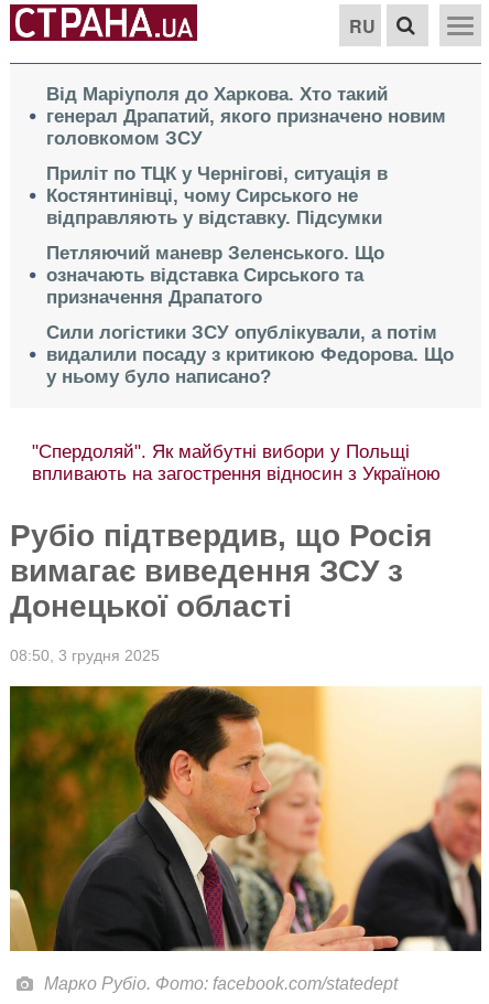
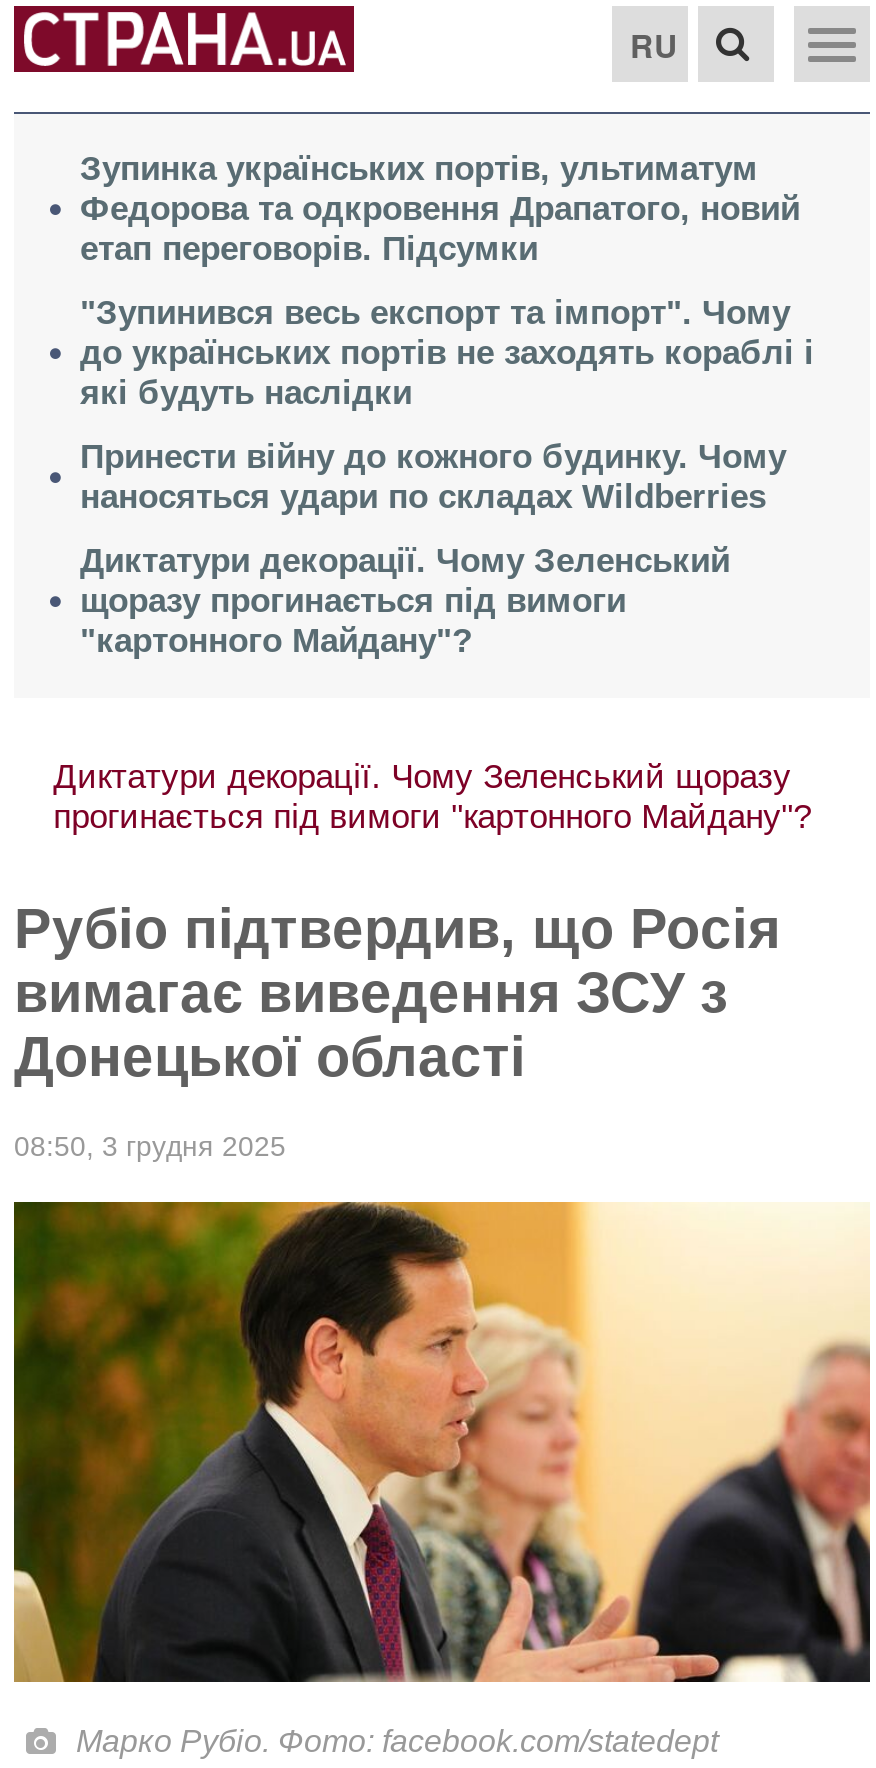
- Від Маріуполя до Харкова. Хто такий
- генерал Драпатий, якого призначено новим
- головкомом ЗСУ
+ Зупинка українських портів, ультиматум
+ Федорова та одкровення Драпатого, новий
+ етап переговорів. Підсумки

- Приліт по ТЦК у Чернігові, ситуація в
- Костянтинівці, чому Сирського не
- відправляють у відставку. Підсумки
+ "Зупинився весь експорт та імпорт". Чому
+ до українських портів не заходять кораблі і
+ які будуть наслідки

- Петляючий маневр Зеленського. Що
- означають відставка Сирського та
- призначення Драпатого
+ Принести війну до кожного будинку. Чому
+ наносяться удари по складах Wildberries

- Сили логістики ЗСУ опублікували, а потім
- видалили посаду з критикою Федорова. Що
- у ньому було написано?
+ Диктатури декорації. Чому Зеленський
+ щоразу прогинається під вимоги
+ "картонного Майдану"?

- "Спердоляй". Як майбутні вибори у Польщі
- впливають на загострення відносин з Україною
+ Диктатури декорації. Чому Зеленський щоразу
+ прогинається під вимоги "картонного Майдану"?
